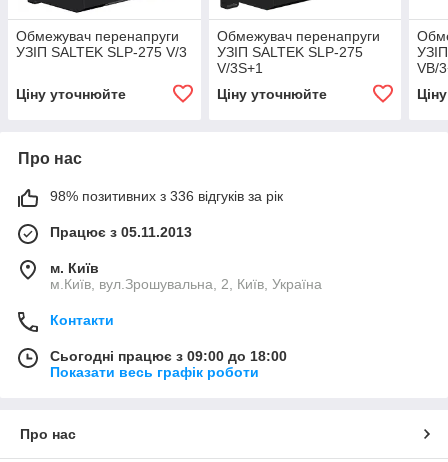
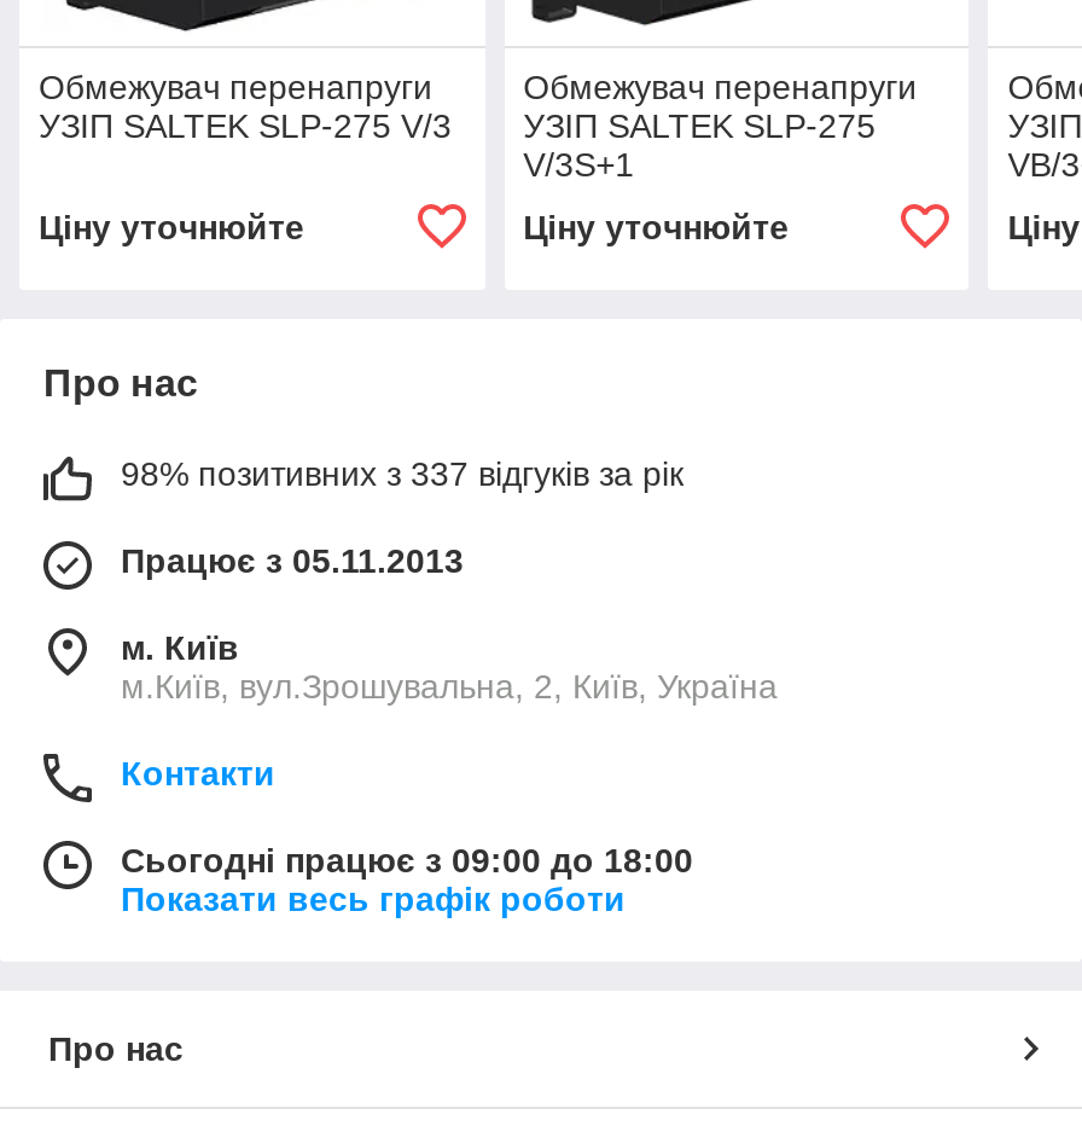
- 98% позитивних з 336 відгуків за рік
+ 98% позитивних з 337 відгуків за рік
